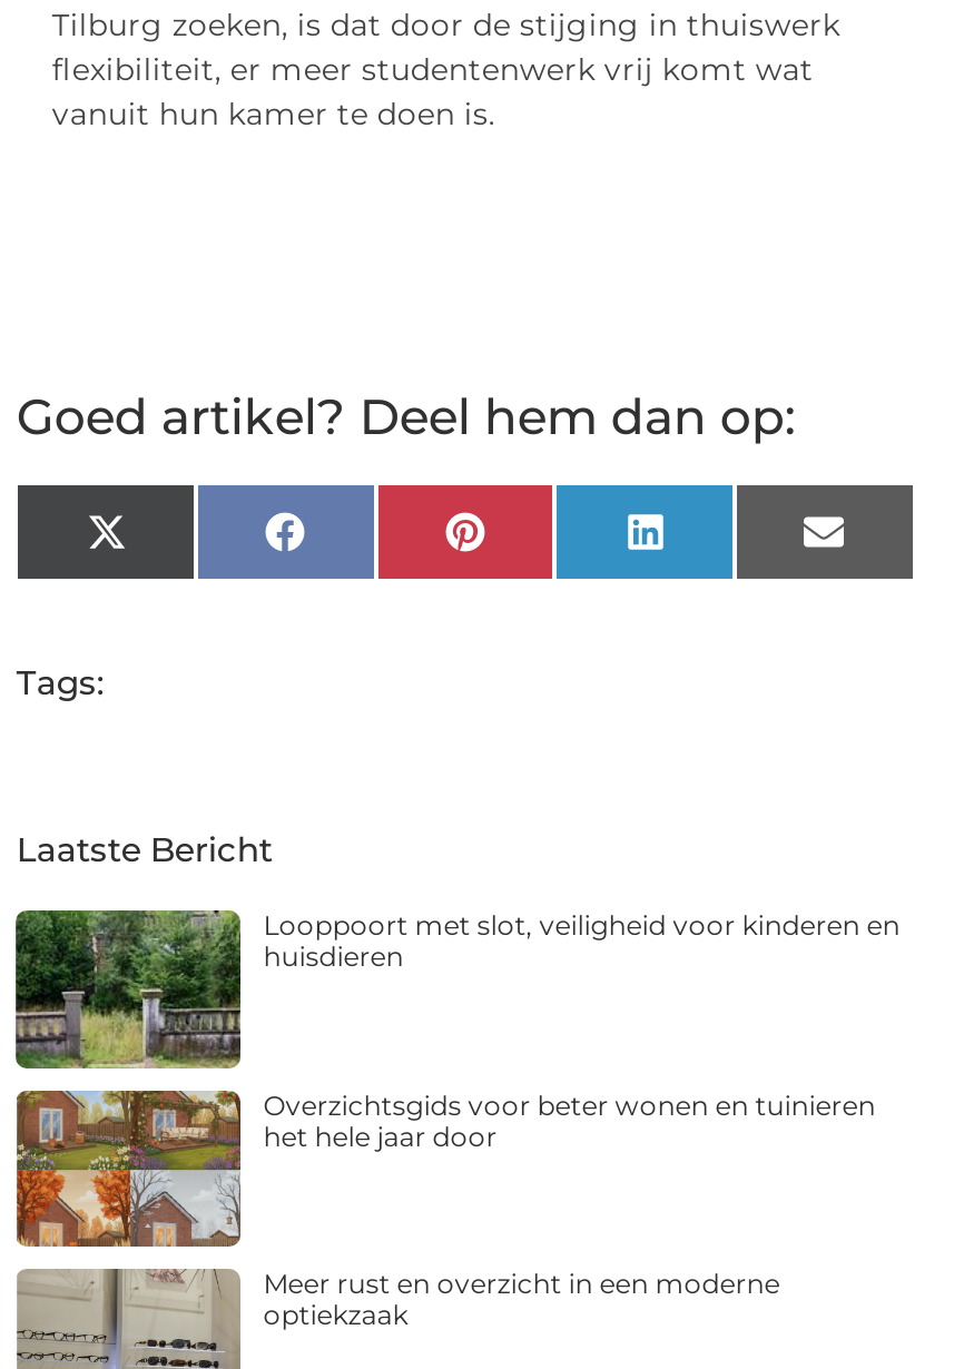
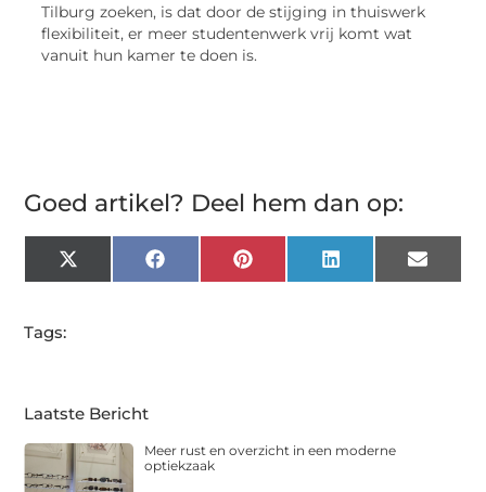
- [image]
- Looppoort met slot, veiligheid voor kinderen en
- huisdieren

- [image]
- Overzichtsgids voor beter wonen en tuinieren
- het hele jaar door
